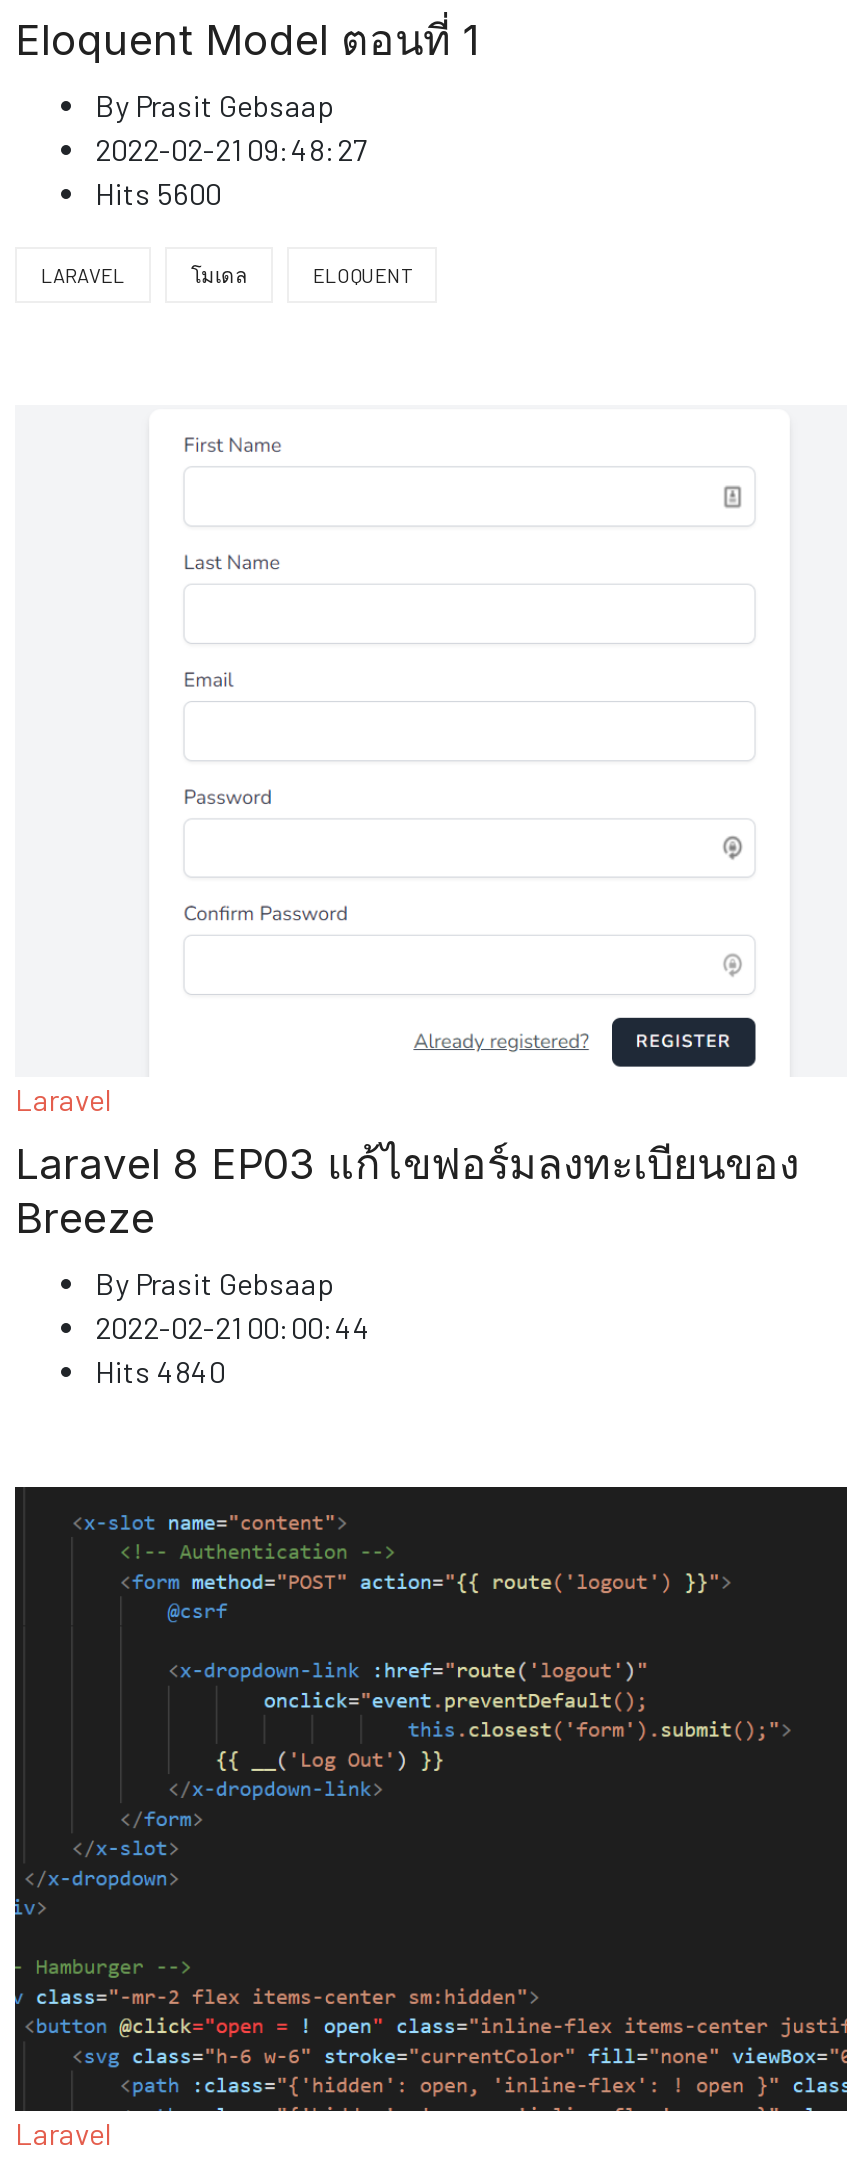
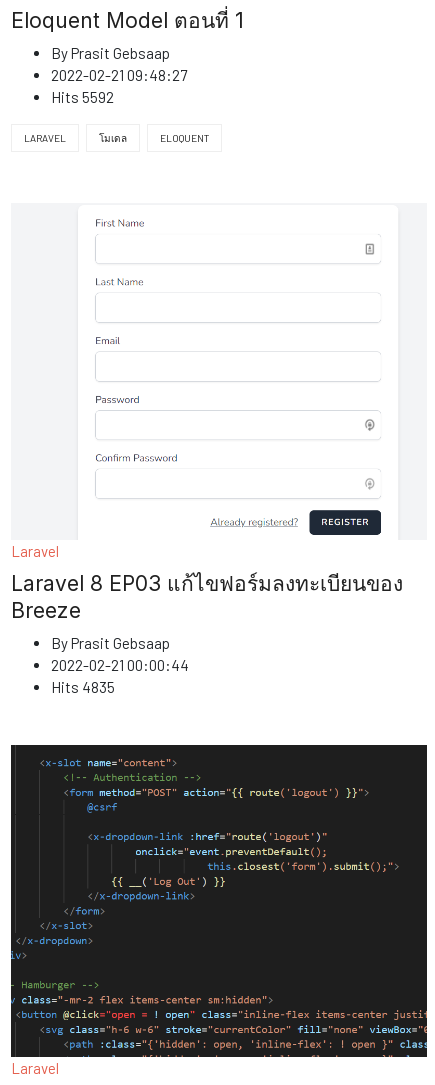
- Hits 5600
+ Hits 5592

- Hits 4840
+ Hits 4835
